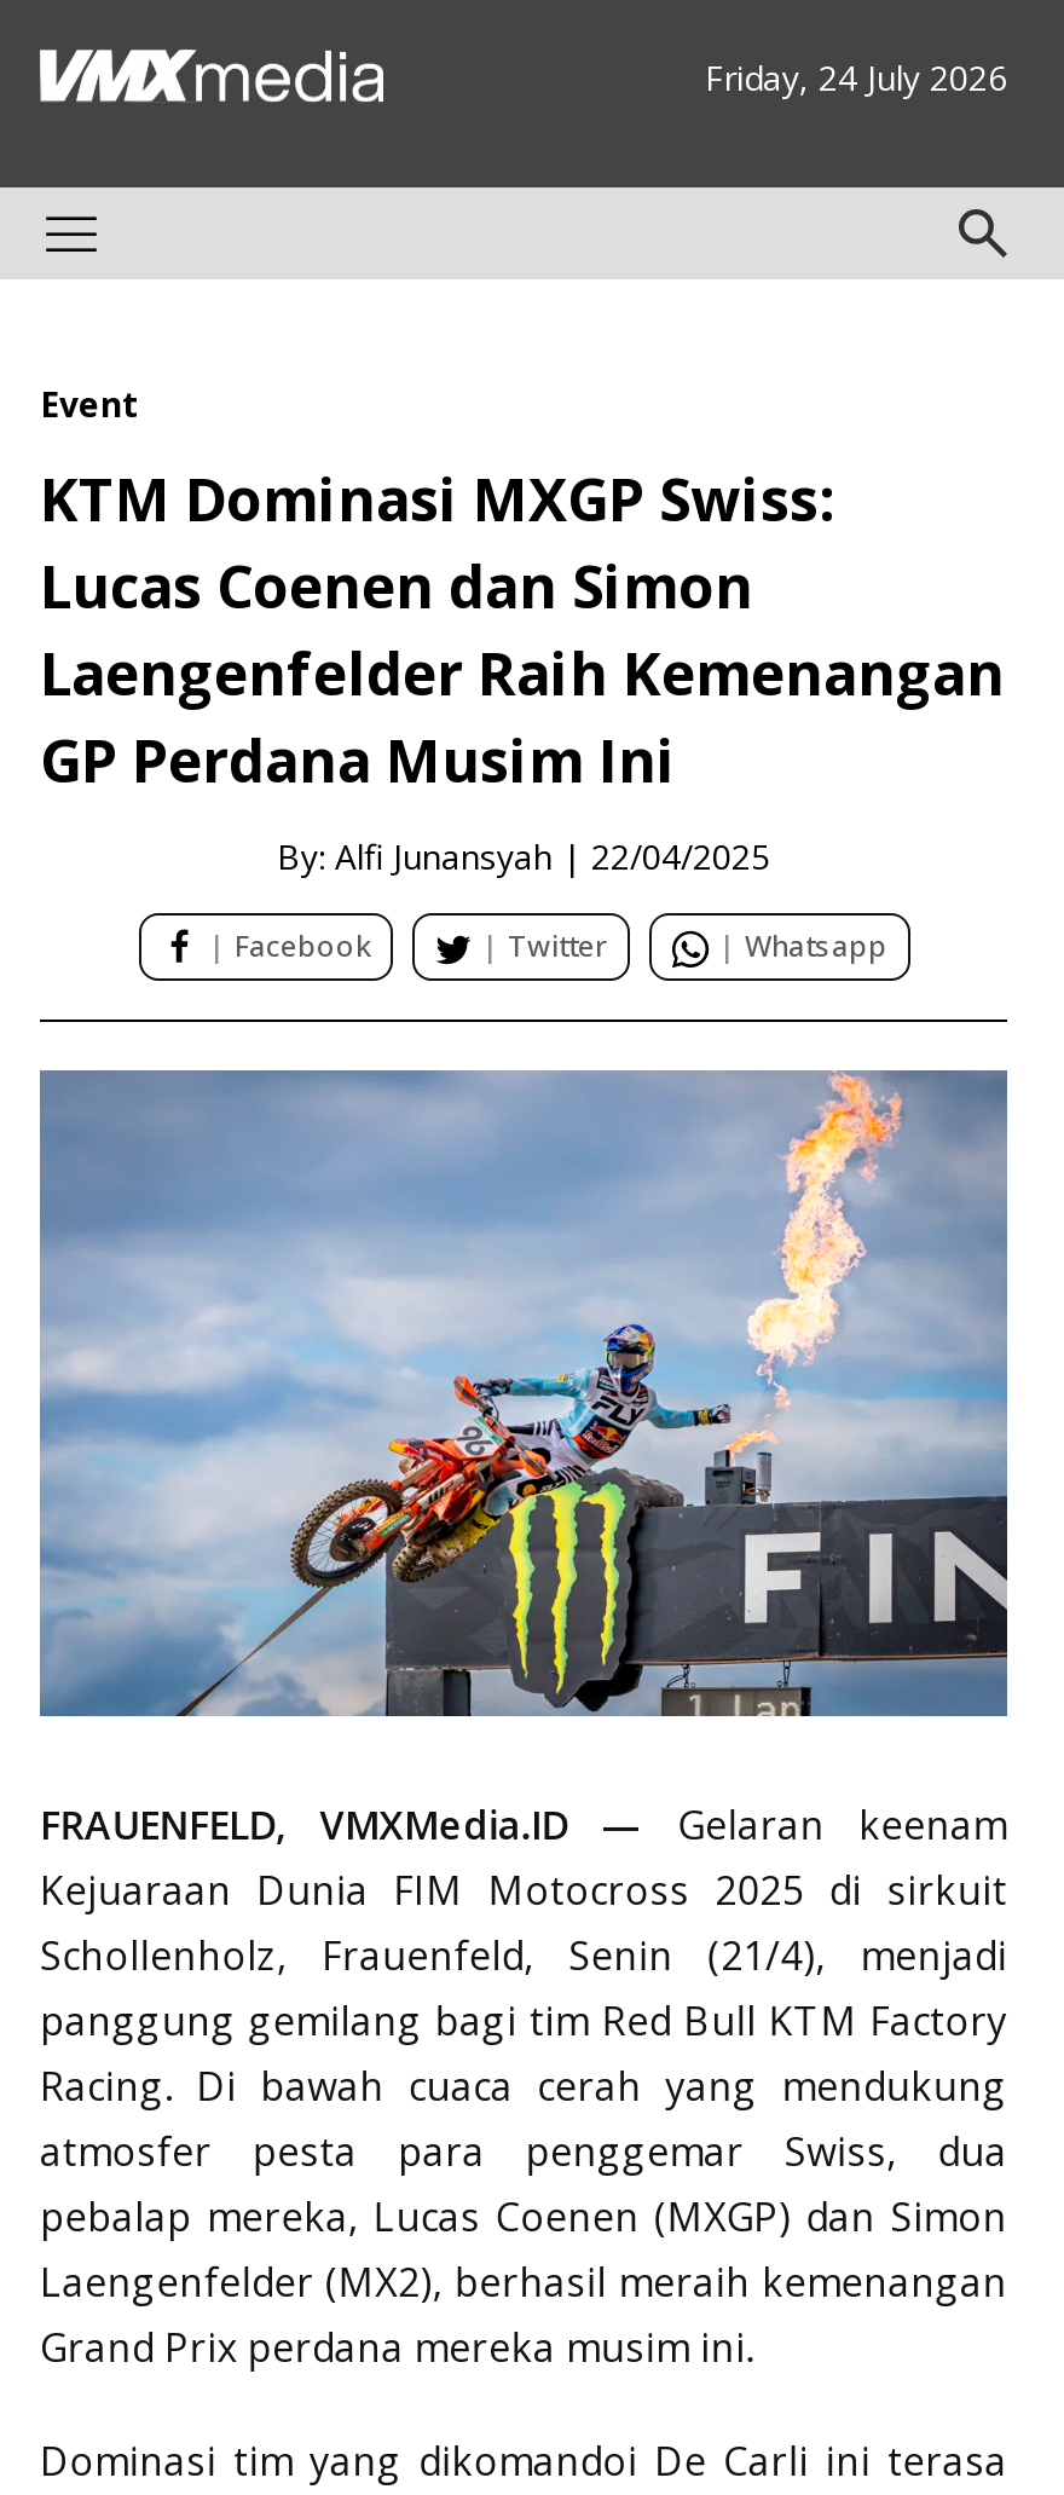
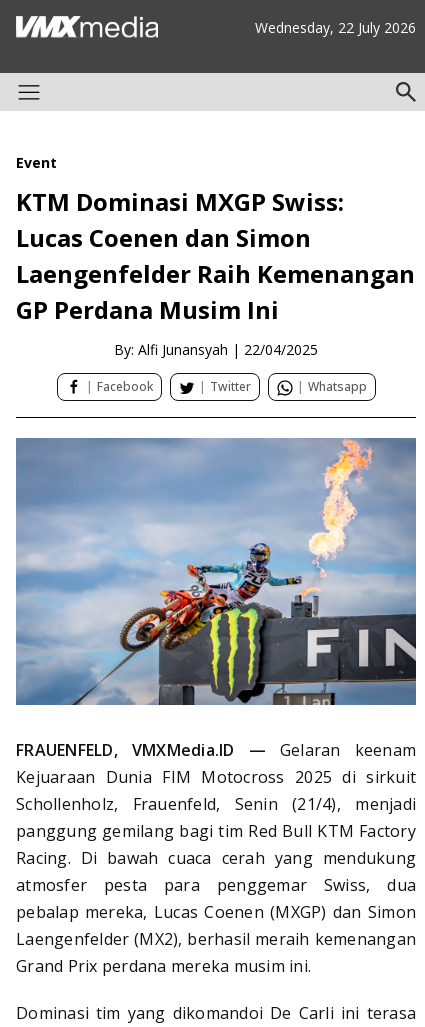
- Friday, 24 July 2026
+ Wednesday, 22 July 2026
